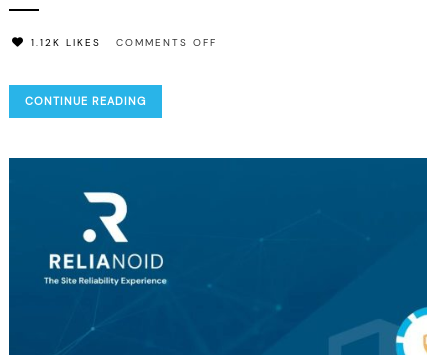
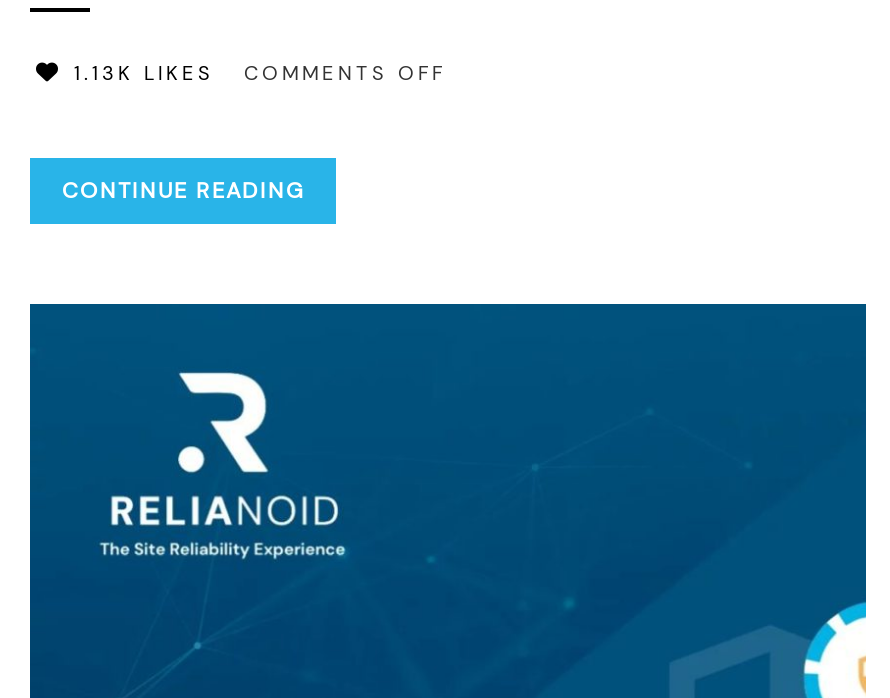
- 1.12K LIKES
+ 1.13K LIKES
